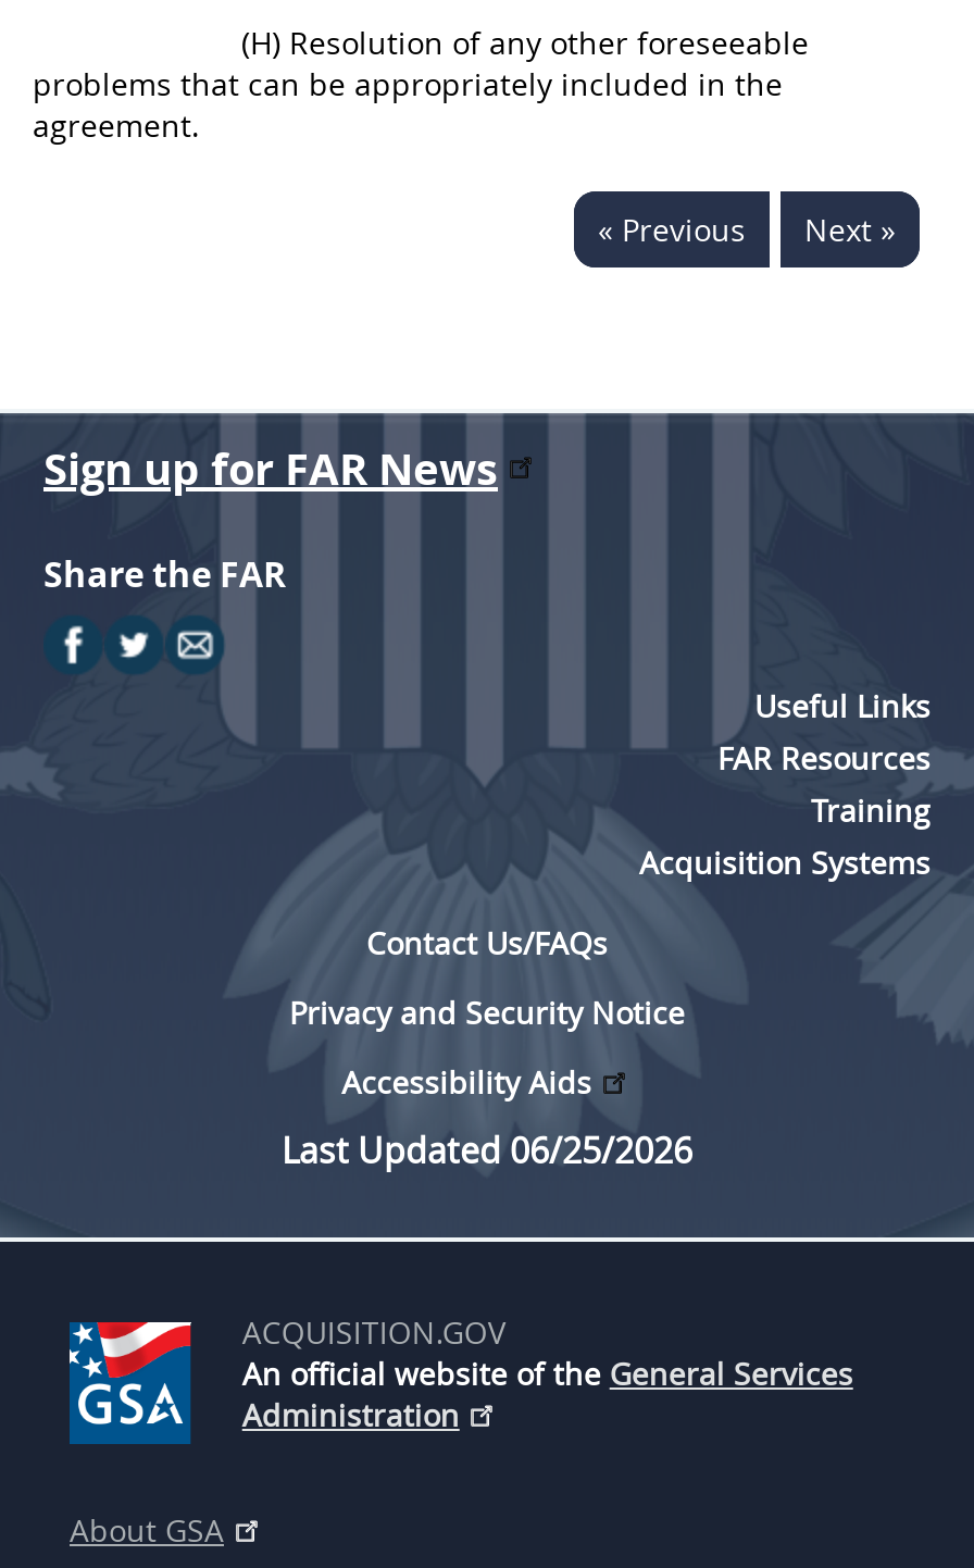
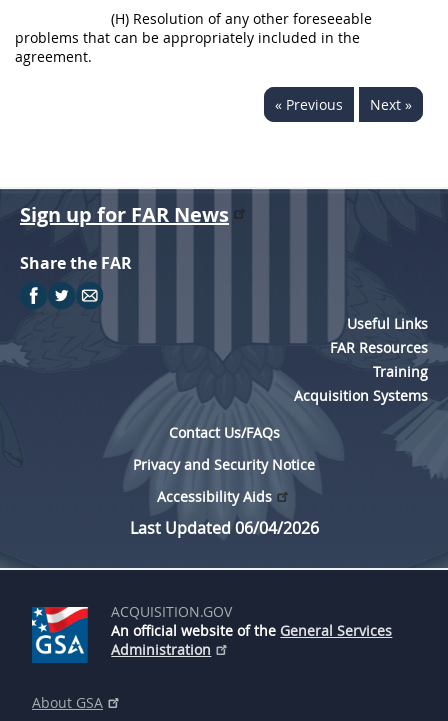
- Last Updated 06/25/2026
+ Last Updated 06/04/2026
